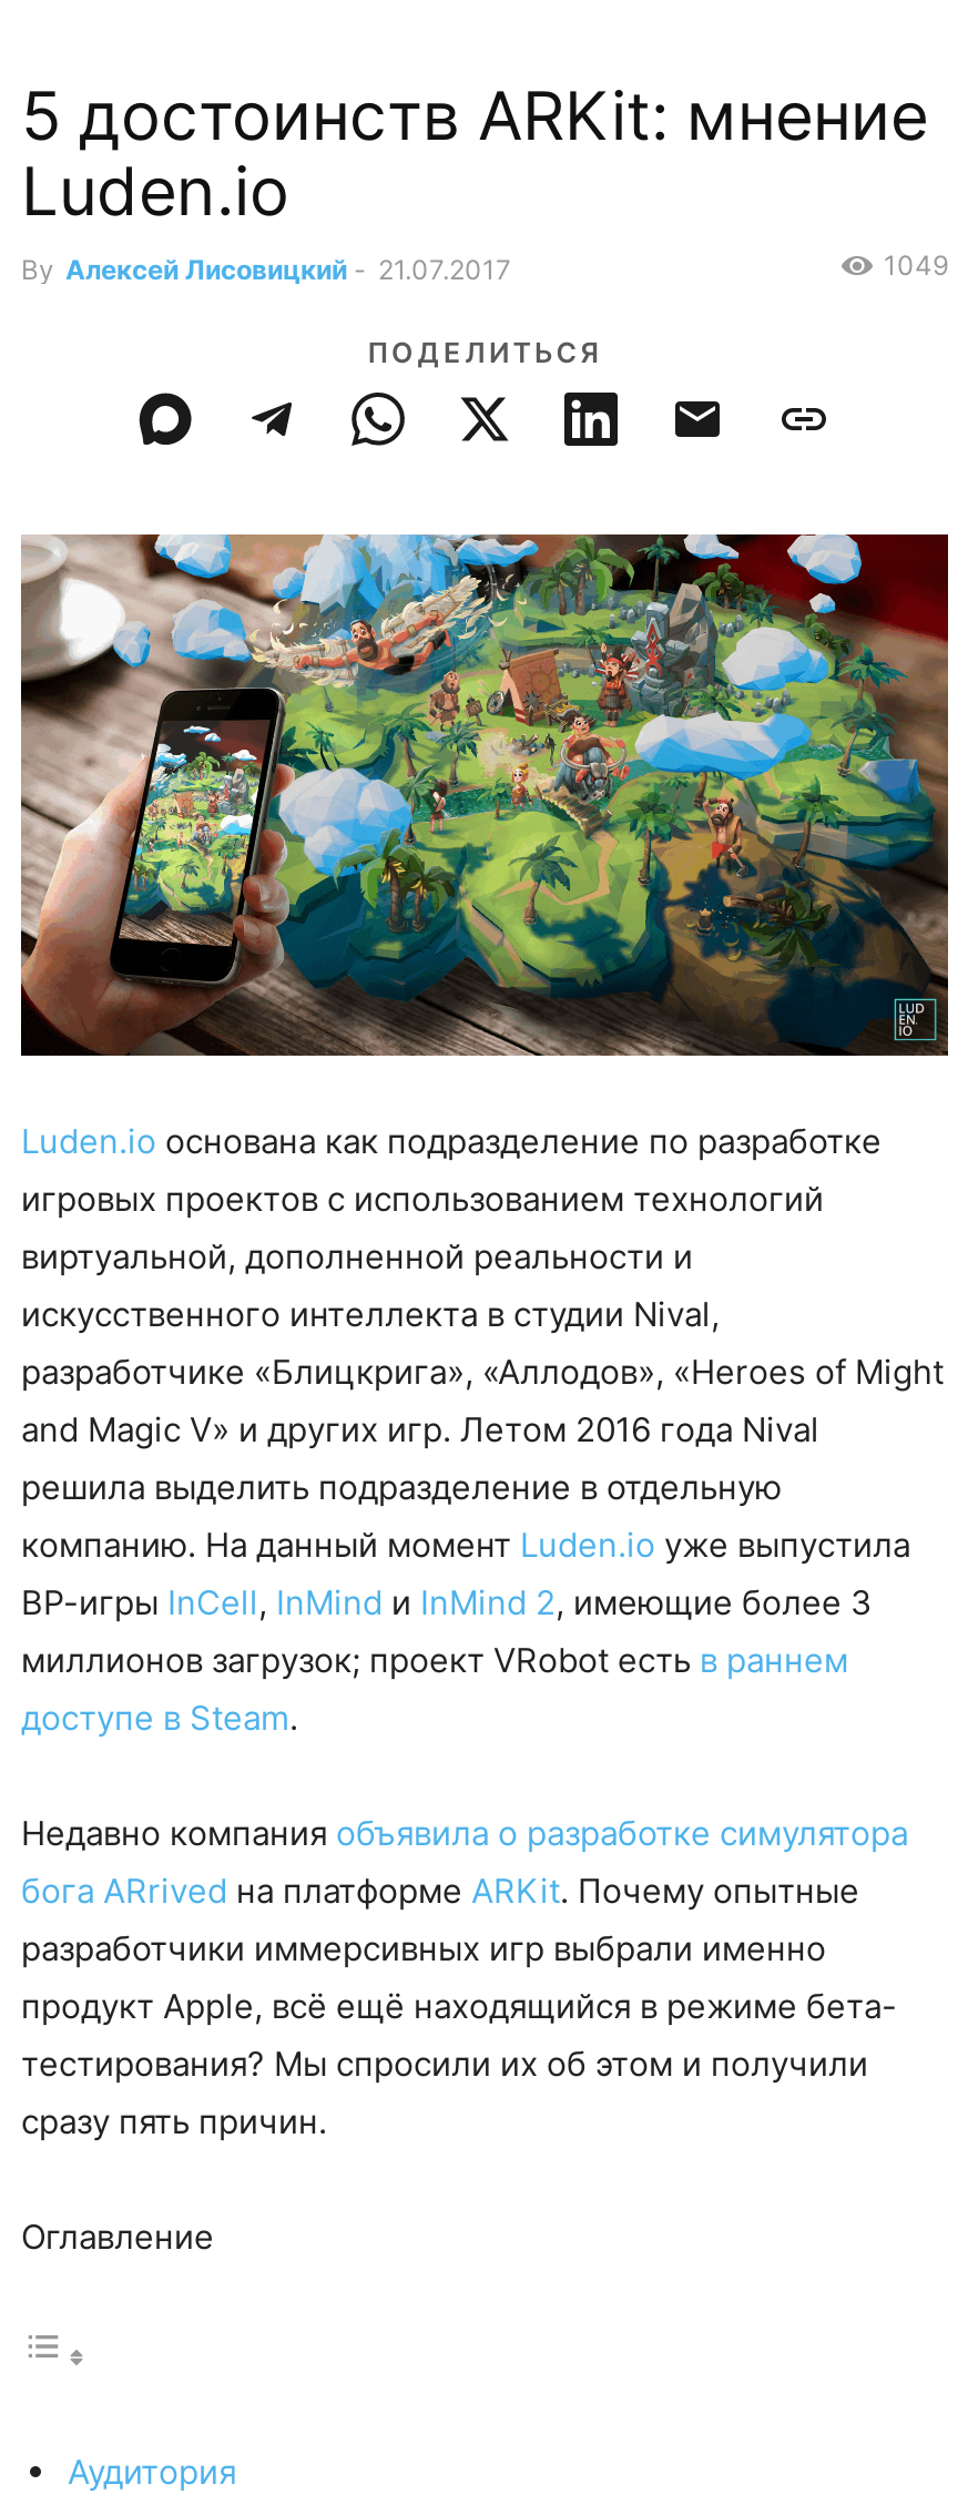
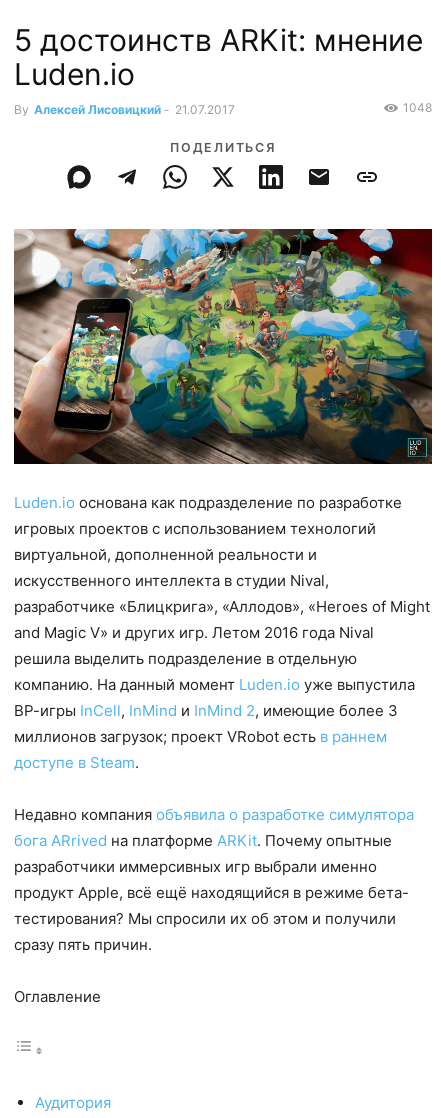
- 1049
+ 1048
